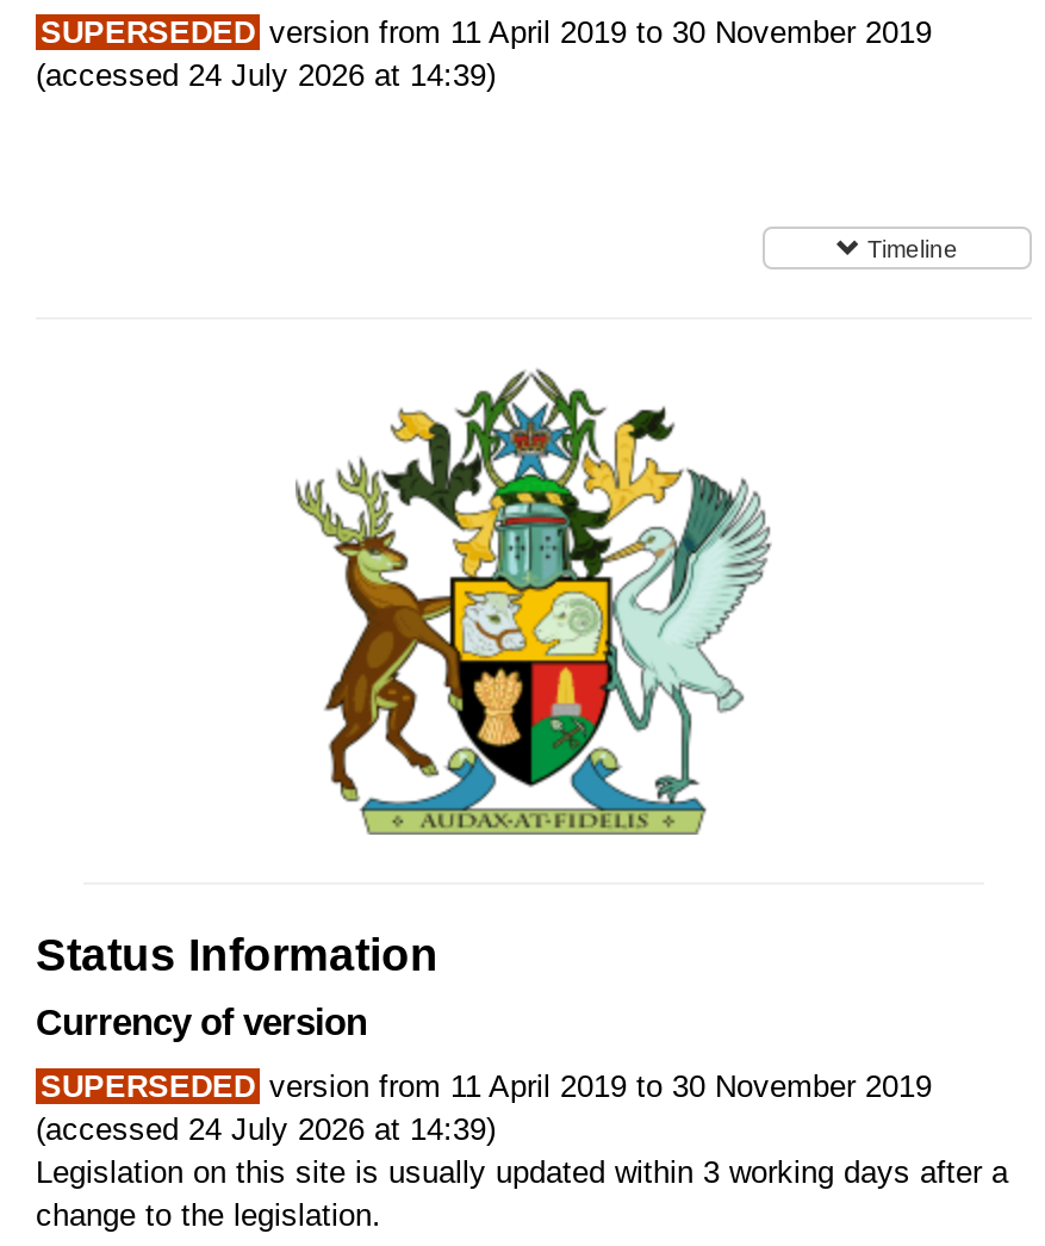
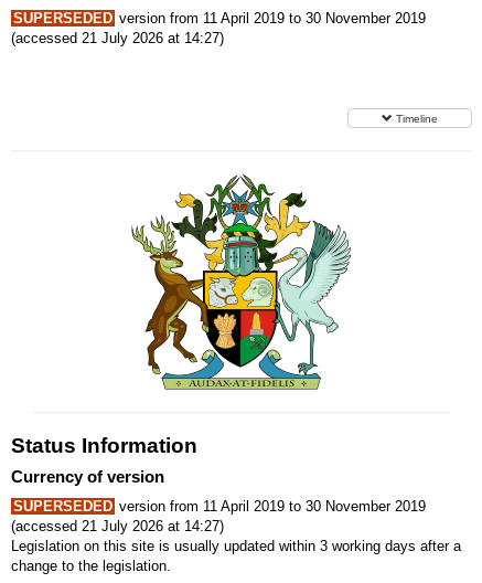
- (accessed 24 July 2026 at 14:39)
+ (accessed 21 July 2026 at 14:27)

- (accessed 24 July 2026 at 14:39)
+ (accessed 21 July 2026 at 14:27)
